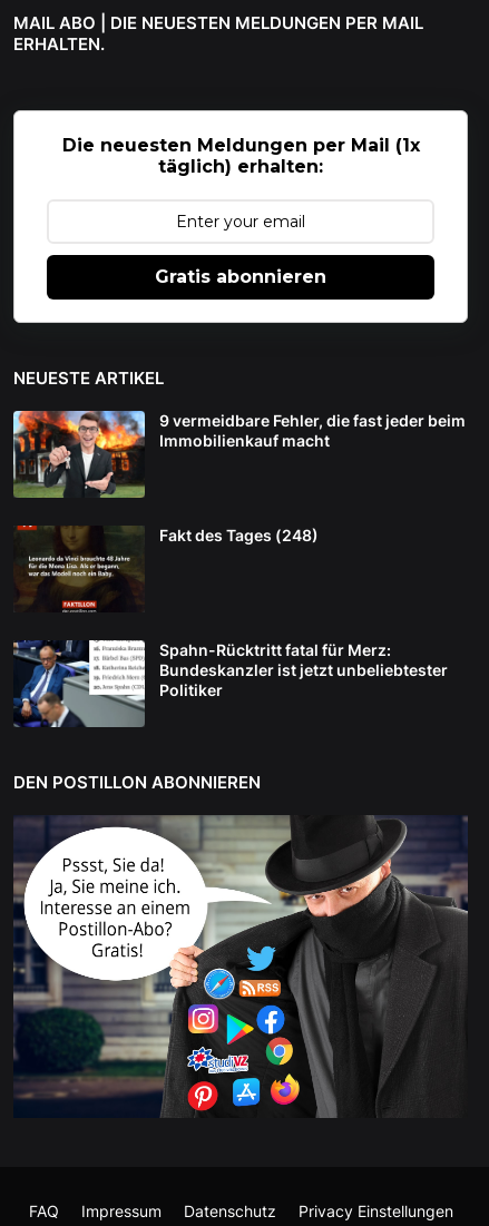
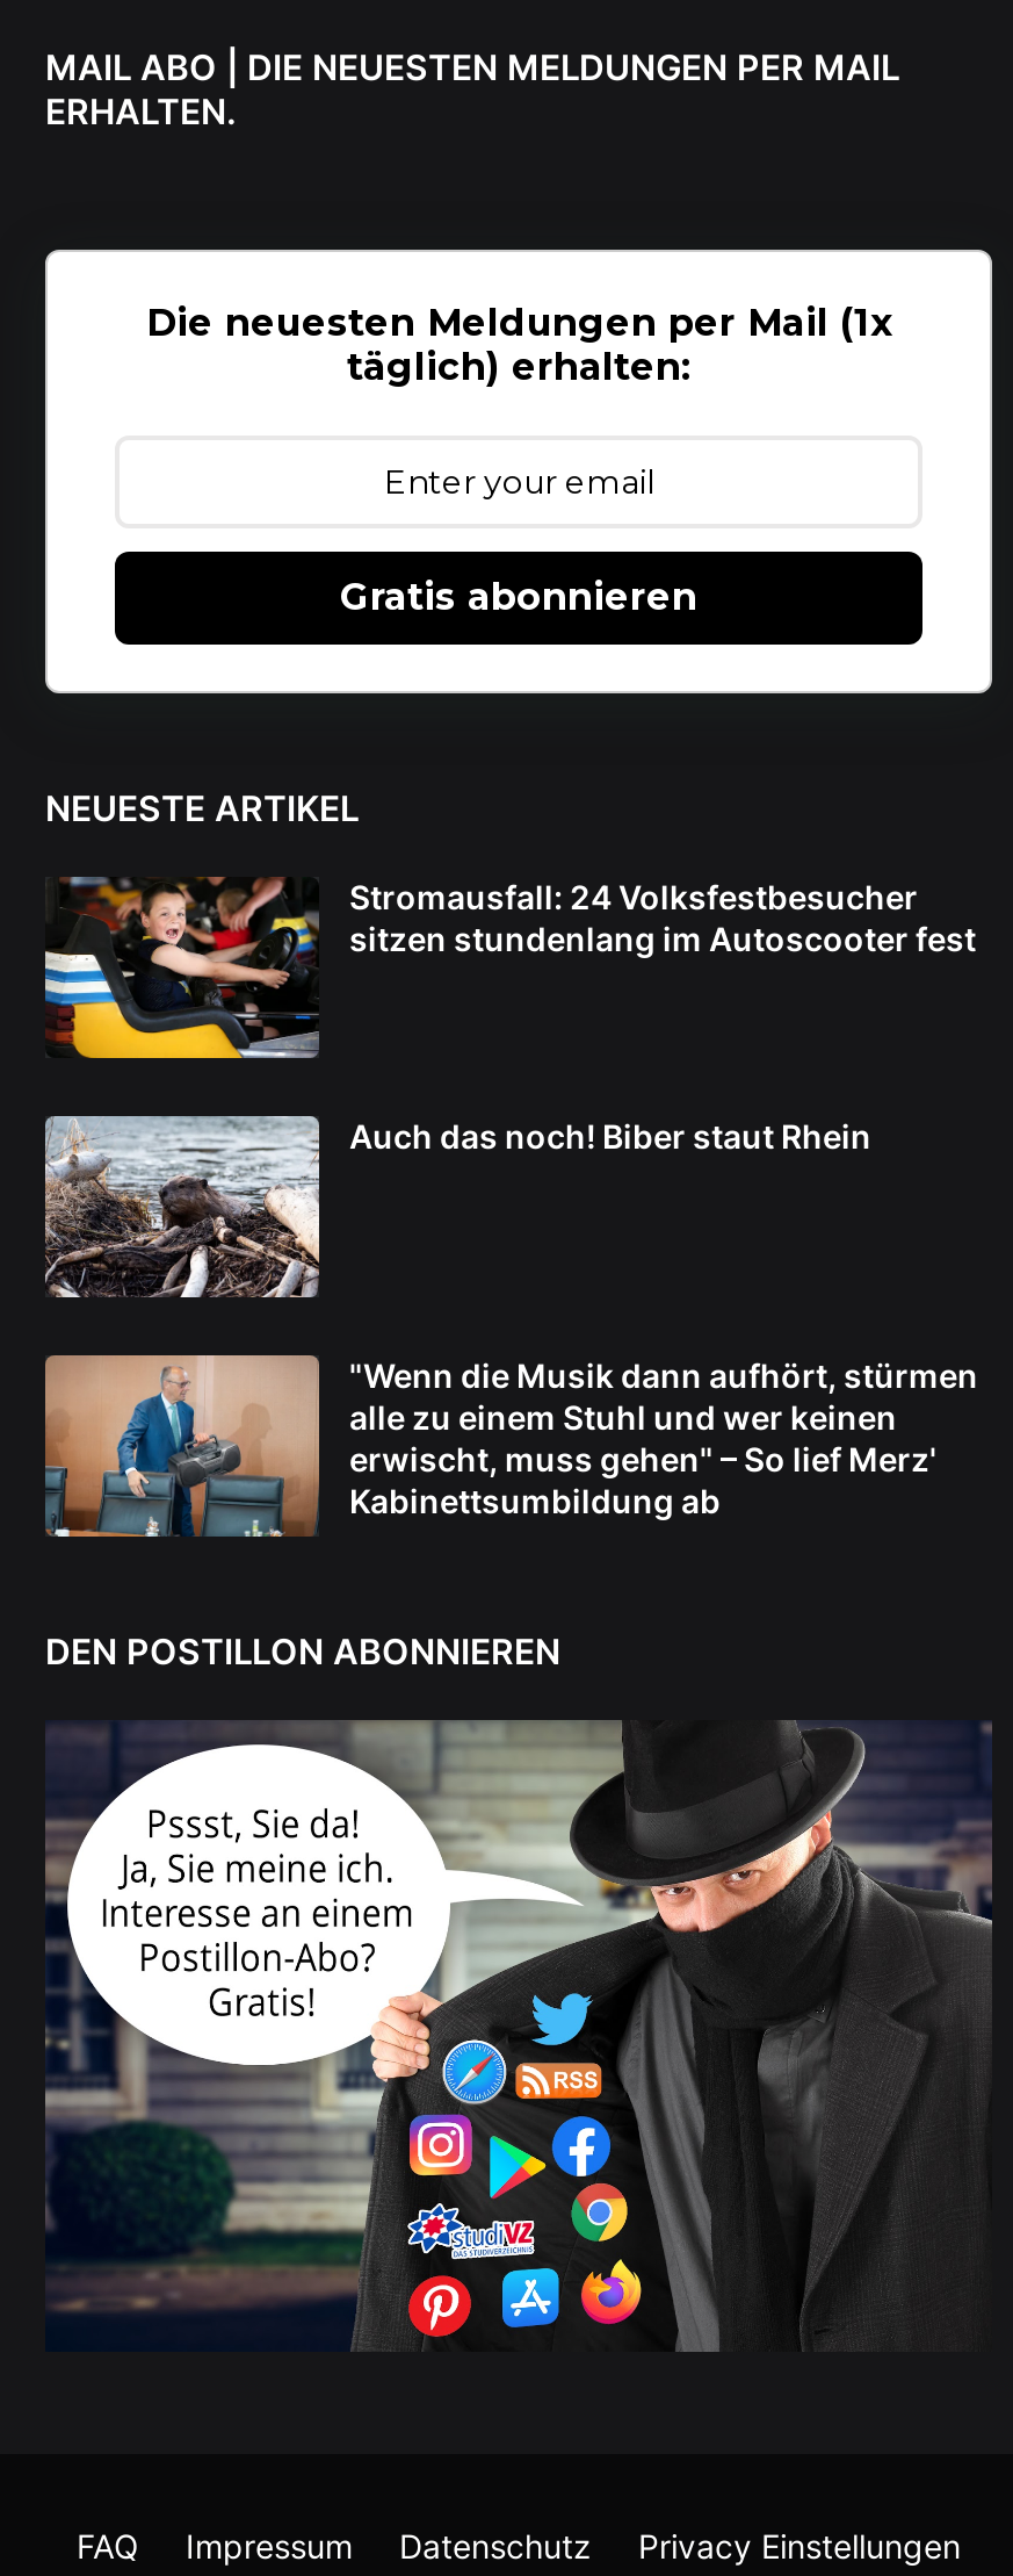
- [image]
- 9 vermeidbare Fehler, die fast jeder beim
- Immobilienkauf macht
+ [image]
+ Stromausfall: 24 Volksfestbesucher
+ sitzen stundenlang im Autoscooter fest

- [image]
- Fakt des Tages (248)
+ [image]
+ Auch das noch! Biber staut Rhein

- [image]
- Spahn-Rücktritt fatal für Merz:
- Bundeskanzler ist jetzt unbeliebtester
- Politiker
+ [image]
+ "Wenn die Musik dann aufhört, stürmen
+ alle zu einem Stuhl und wer keinen
+ erwischt, muss gehen" – So lief Merz'
+ Kabinettsumbildung ab
